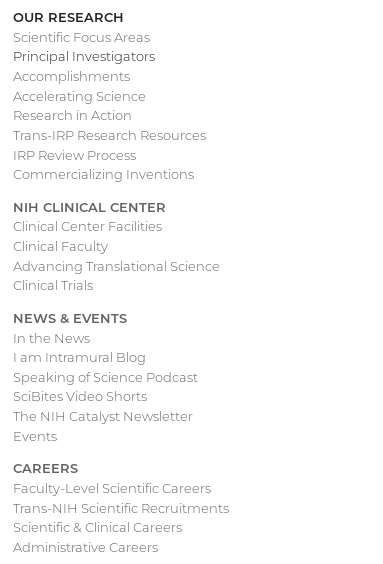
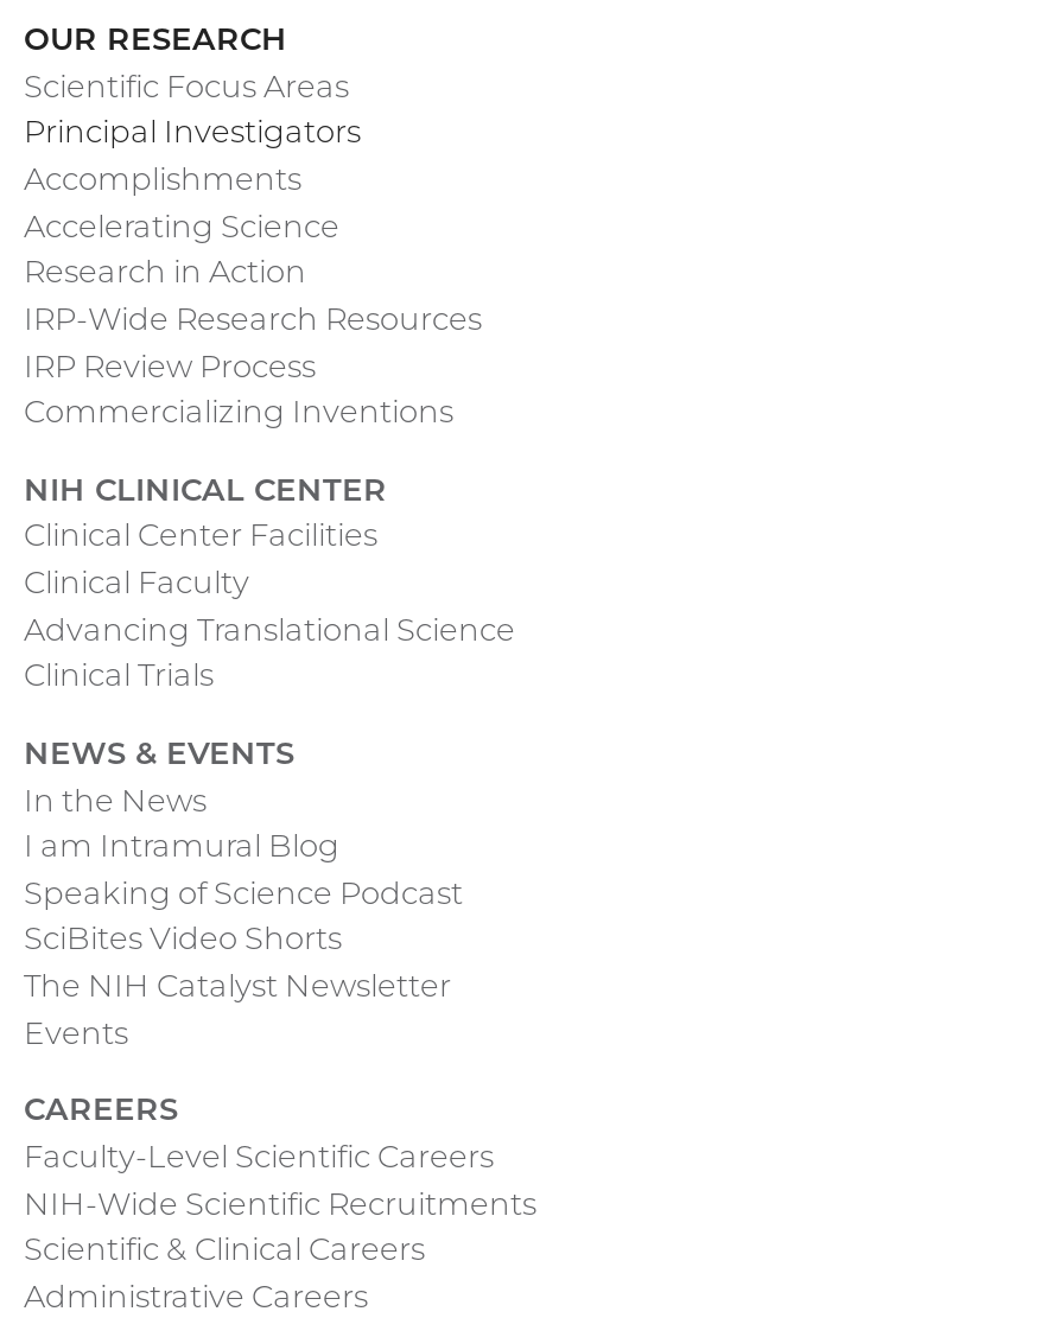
- Trans-IRP Research Resources
+ IRP-Wide Research Resources

- Trans-NIH Scientific Recruitments
+ NIH-Wide Scientific Recruitments
